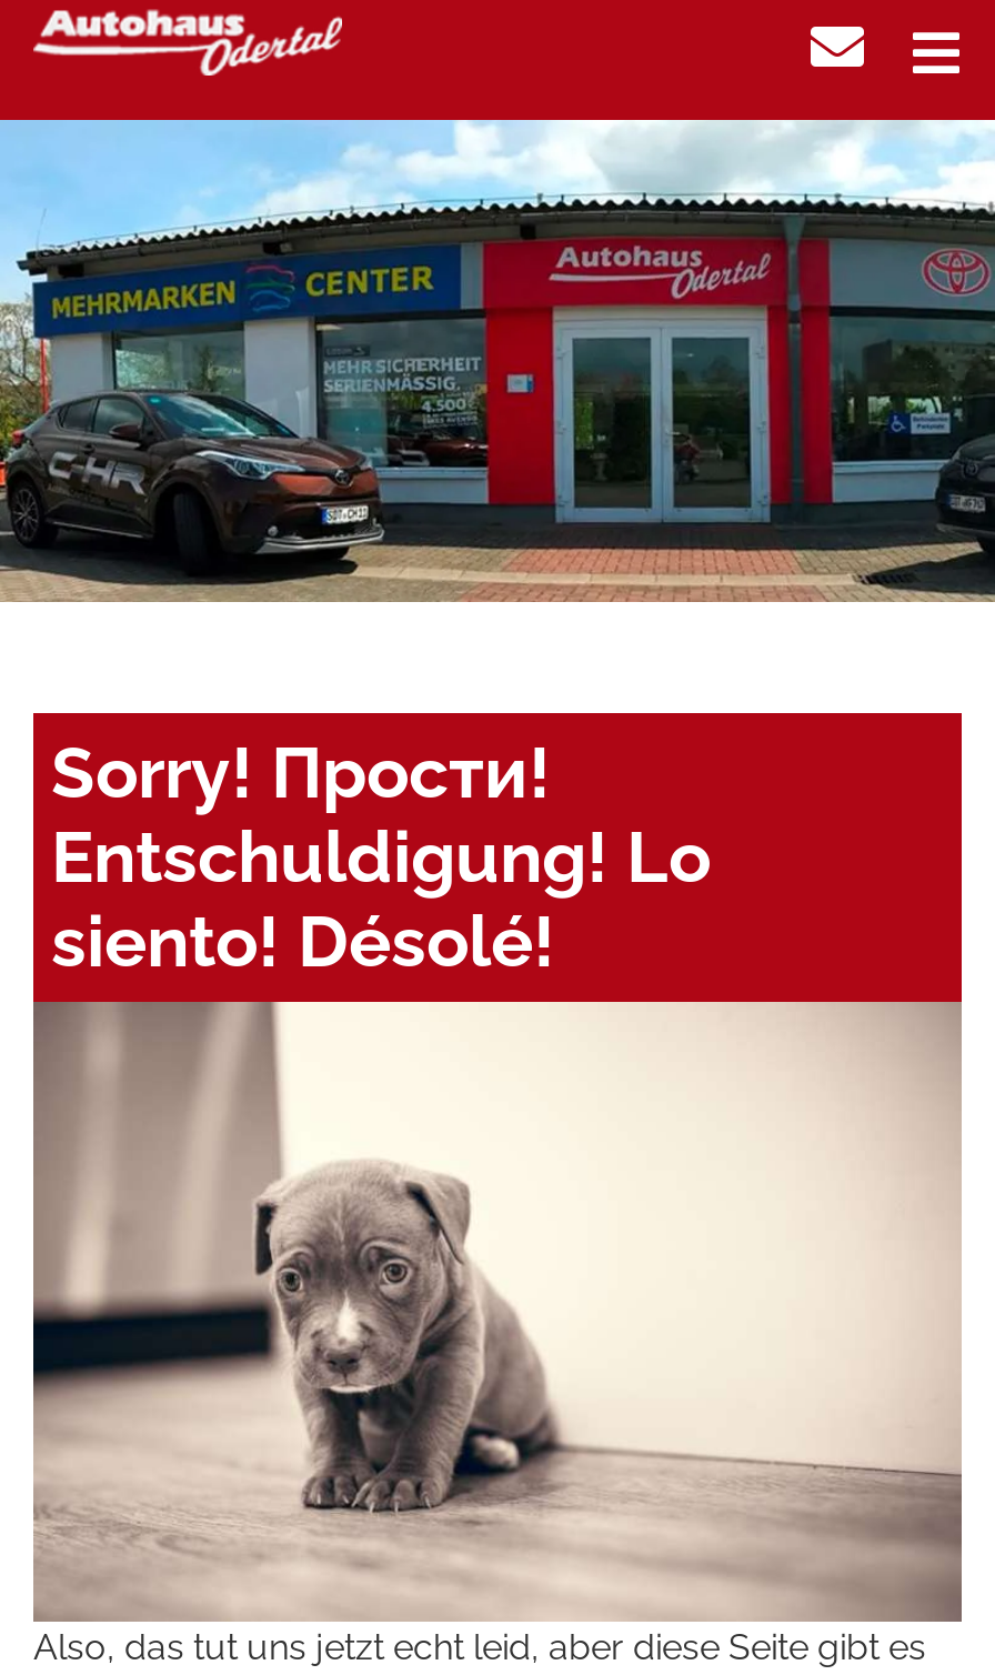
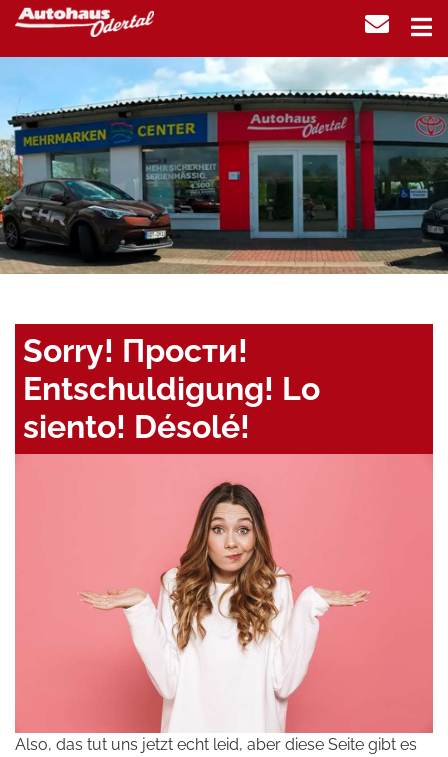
- [image]
+ [image]
